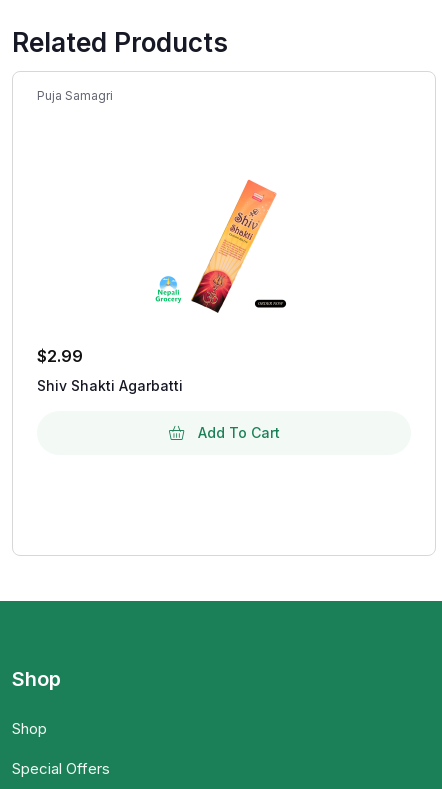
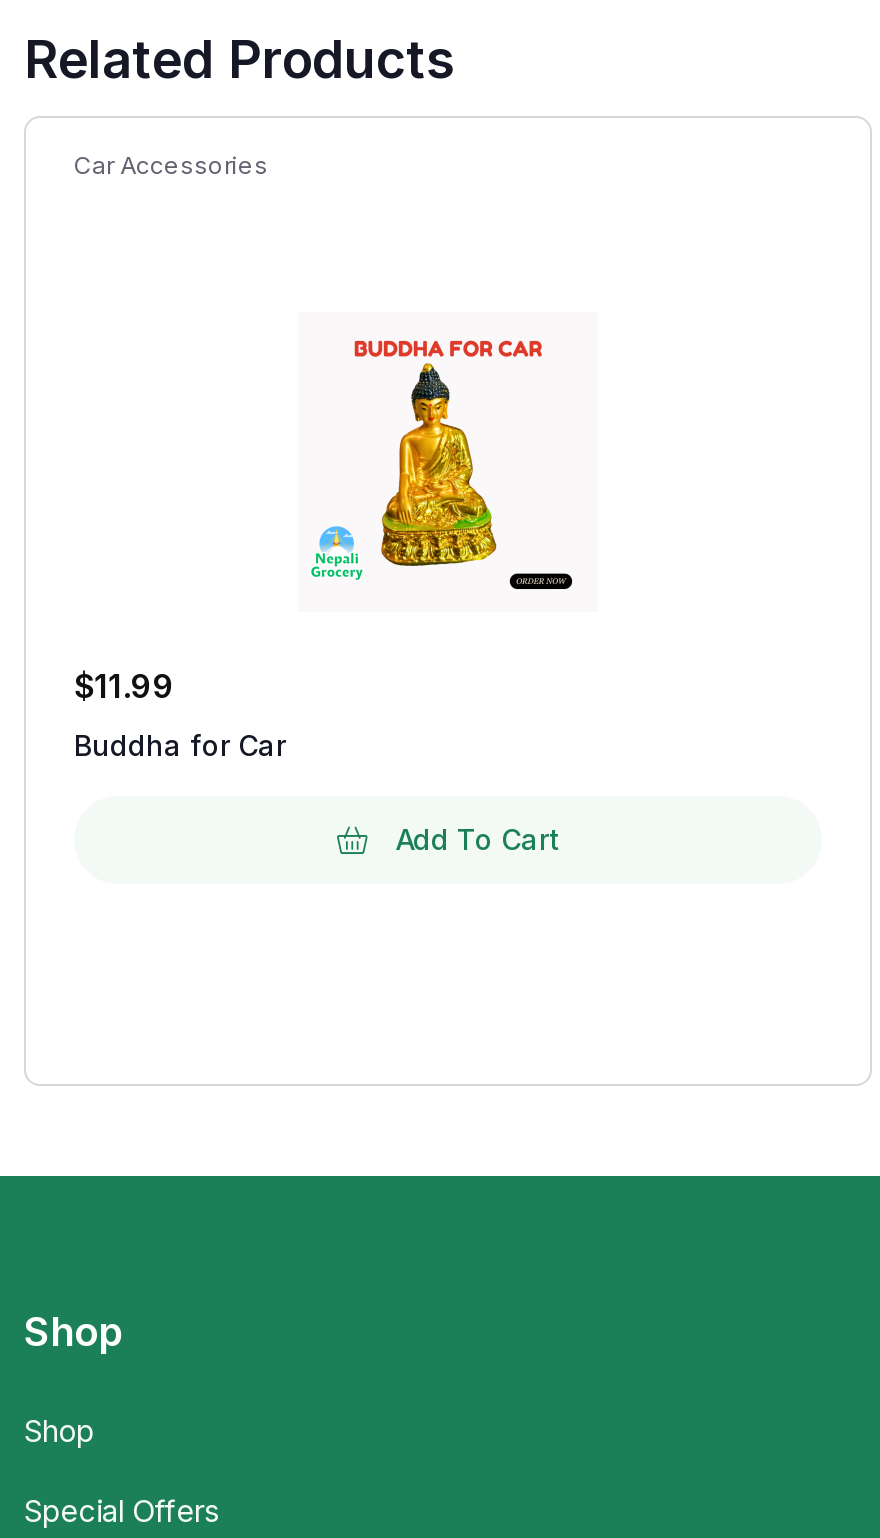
- Puja Samagri
+ Car Accessories

- [image]
+ [image]

- $2.99
+ $11.99

- Shiv Shakti Agarbatti
+ Buddha for Car
